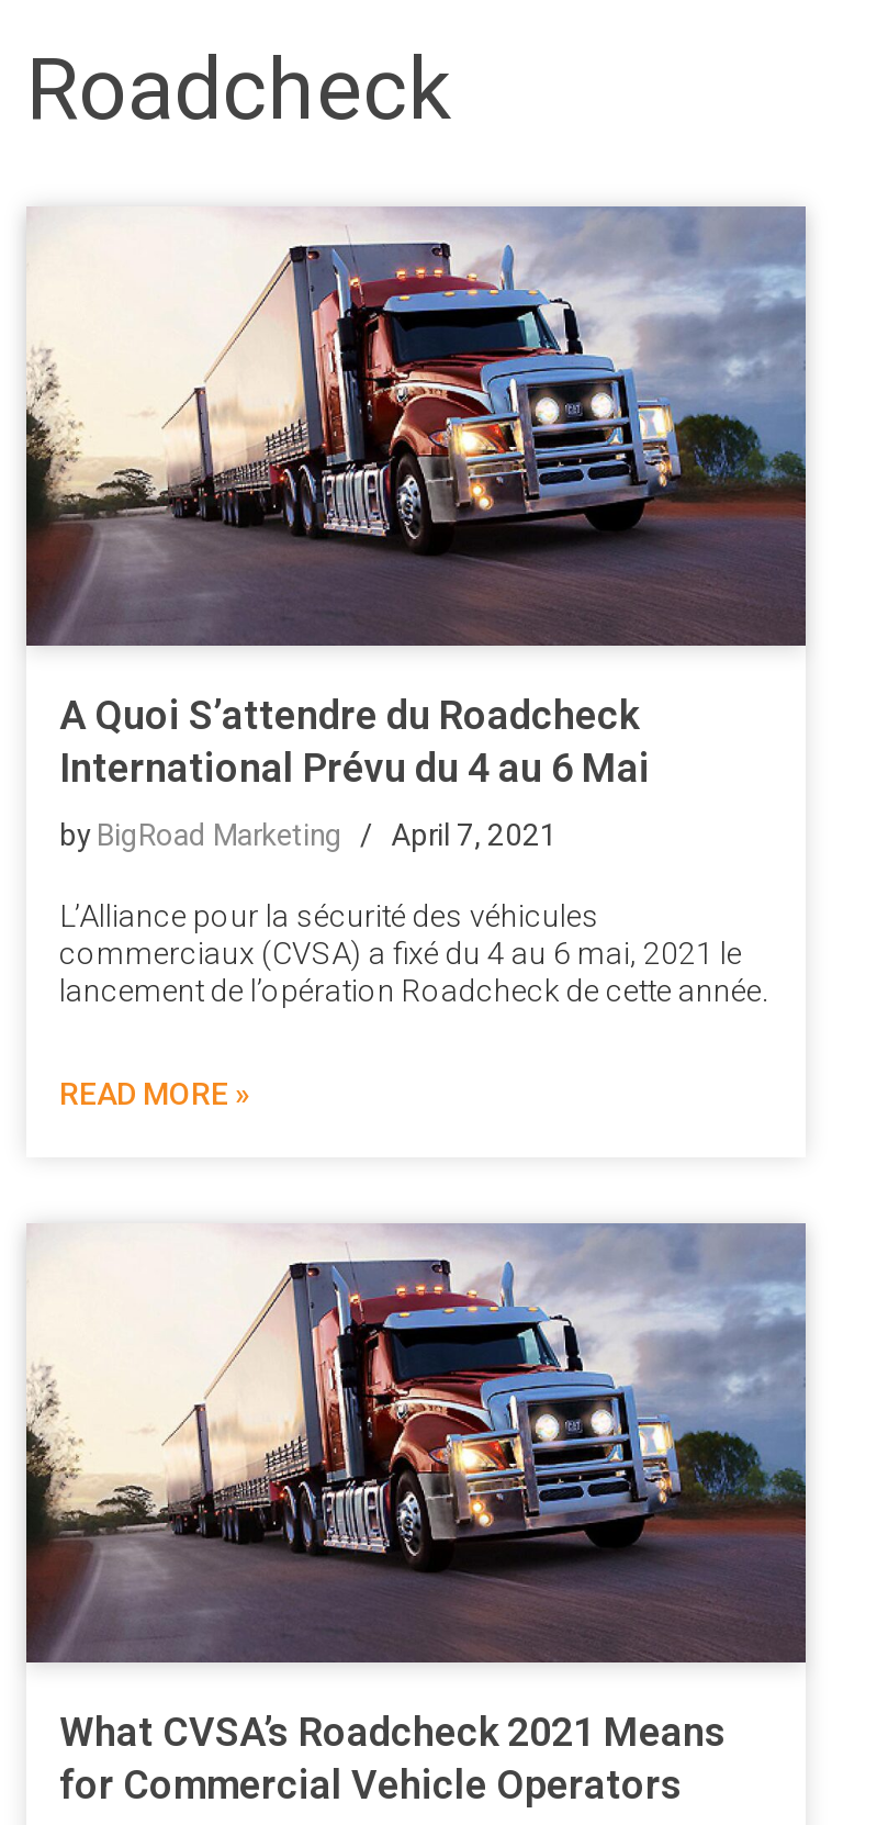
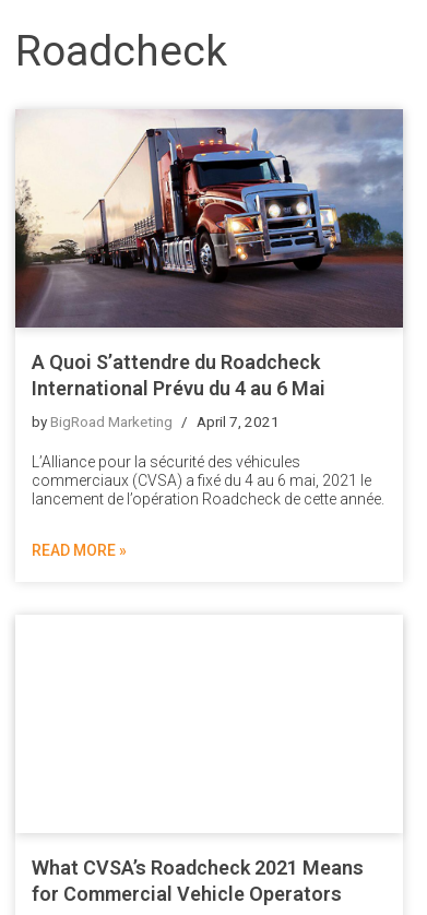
- [image]
